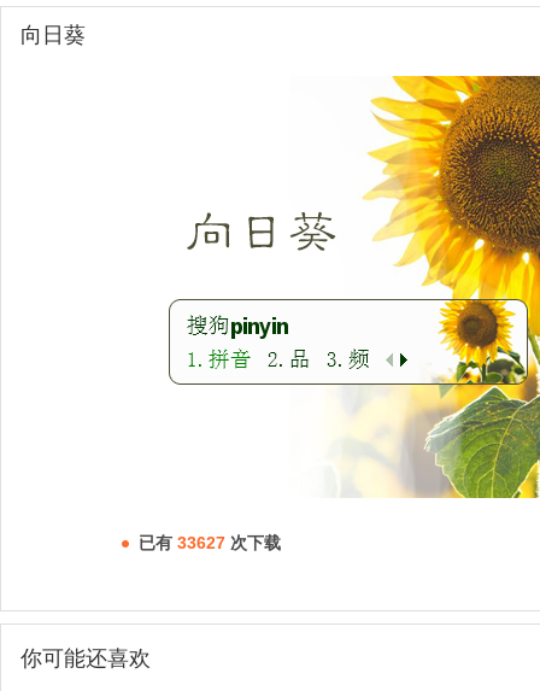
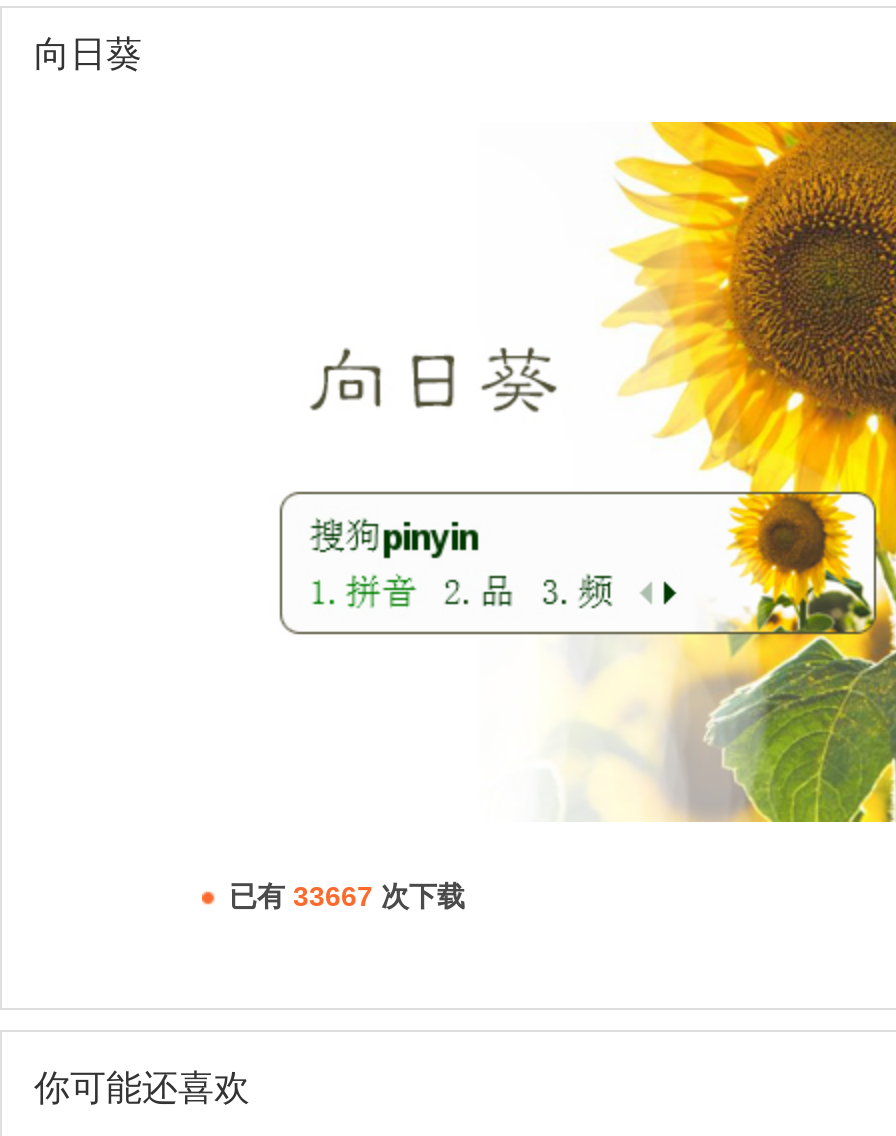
- 已有33627次下载
+ 已有33667次下载
